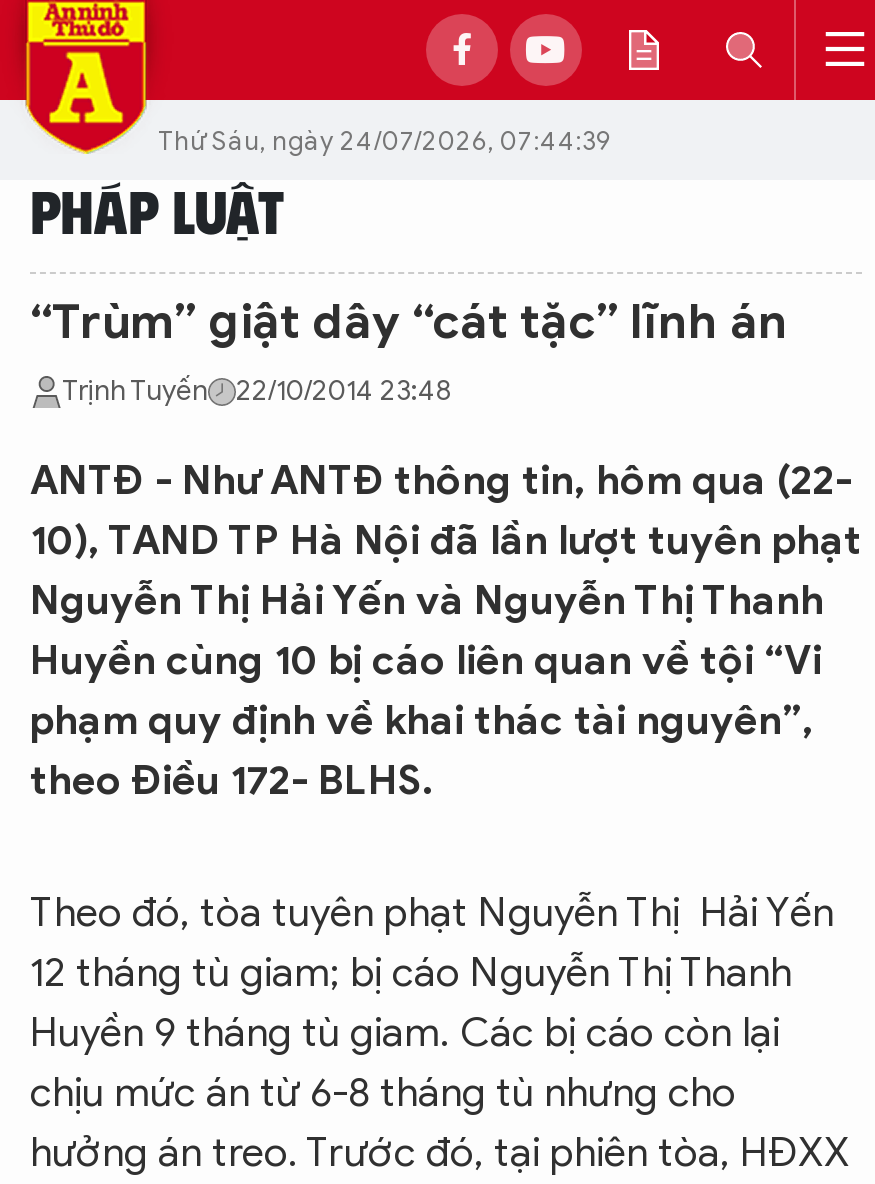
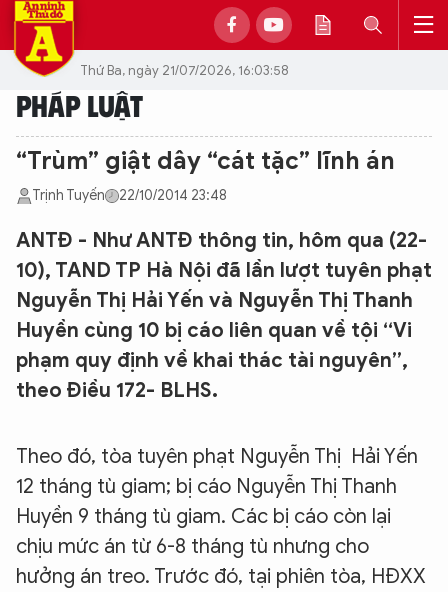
- Thứ Sáu, ngày 24/07/2026, 07:44:39
+ Thứ Ba, ngày 21/07/2026, 16:03:58
